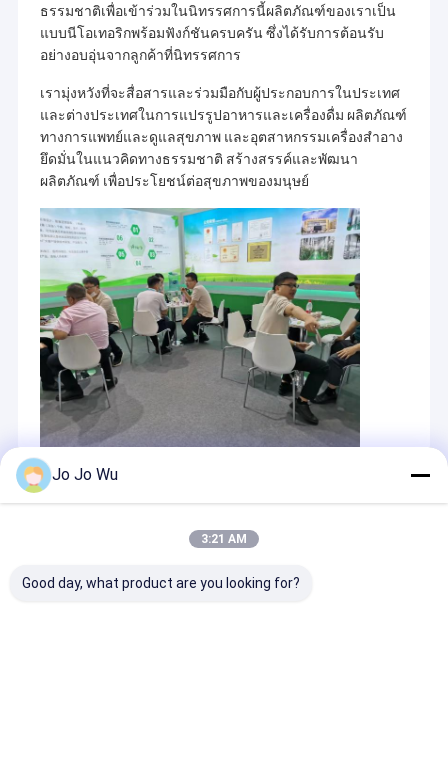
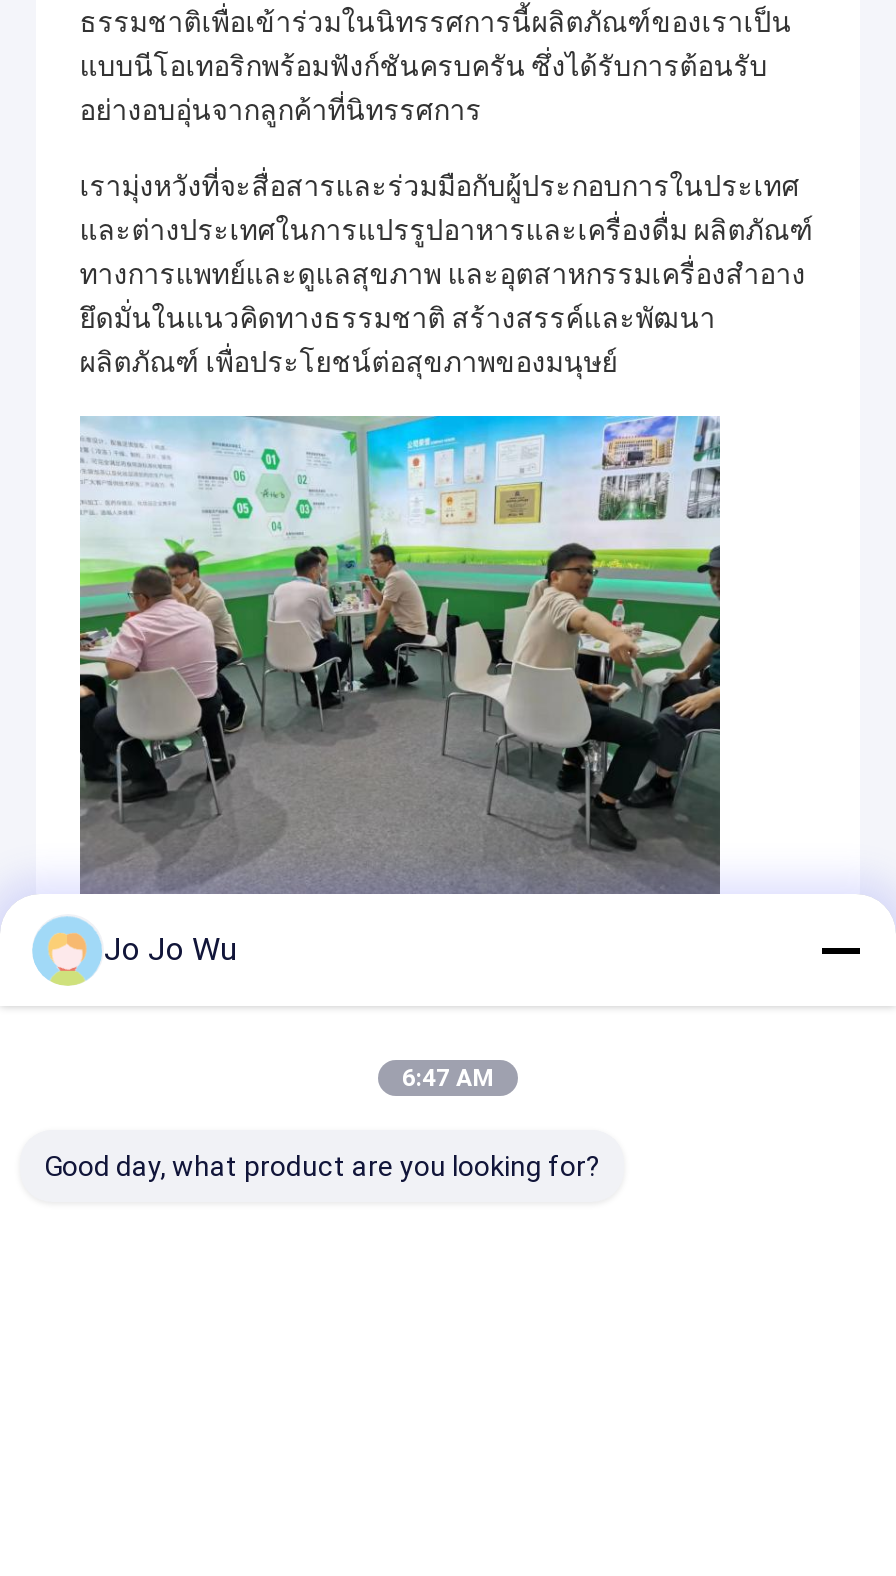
- 3:21 AM
+ 6:47 AM
